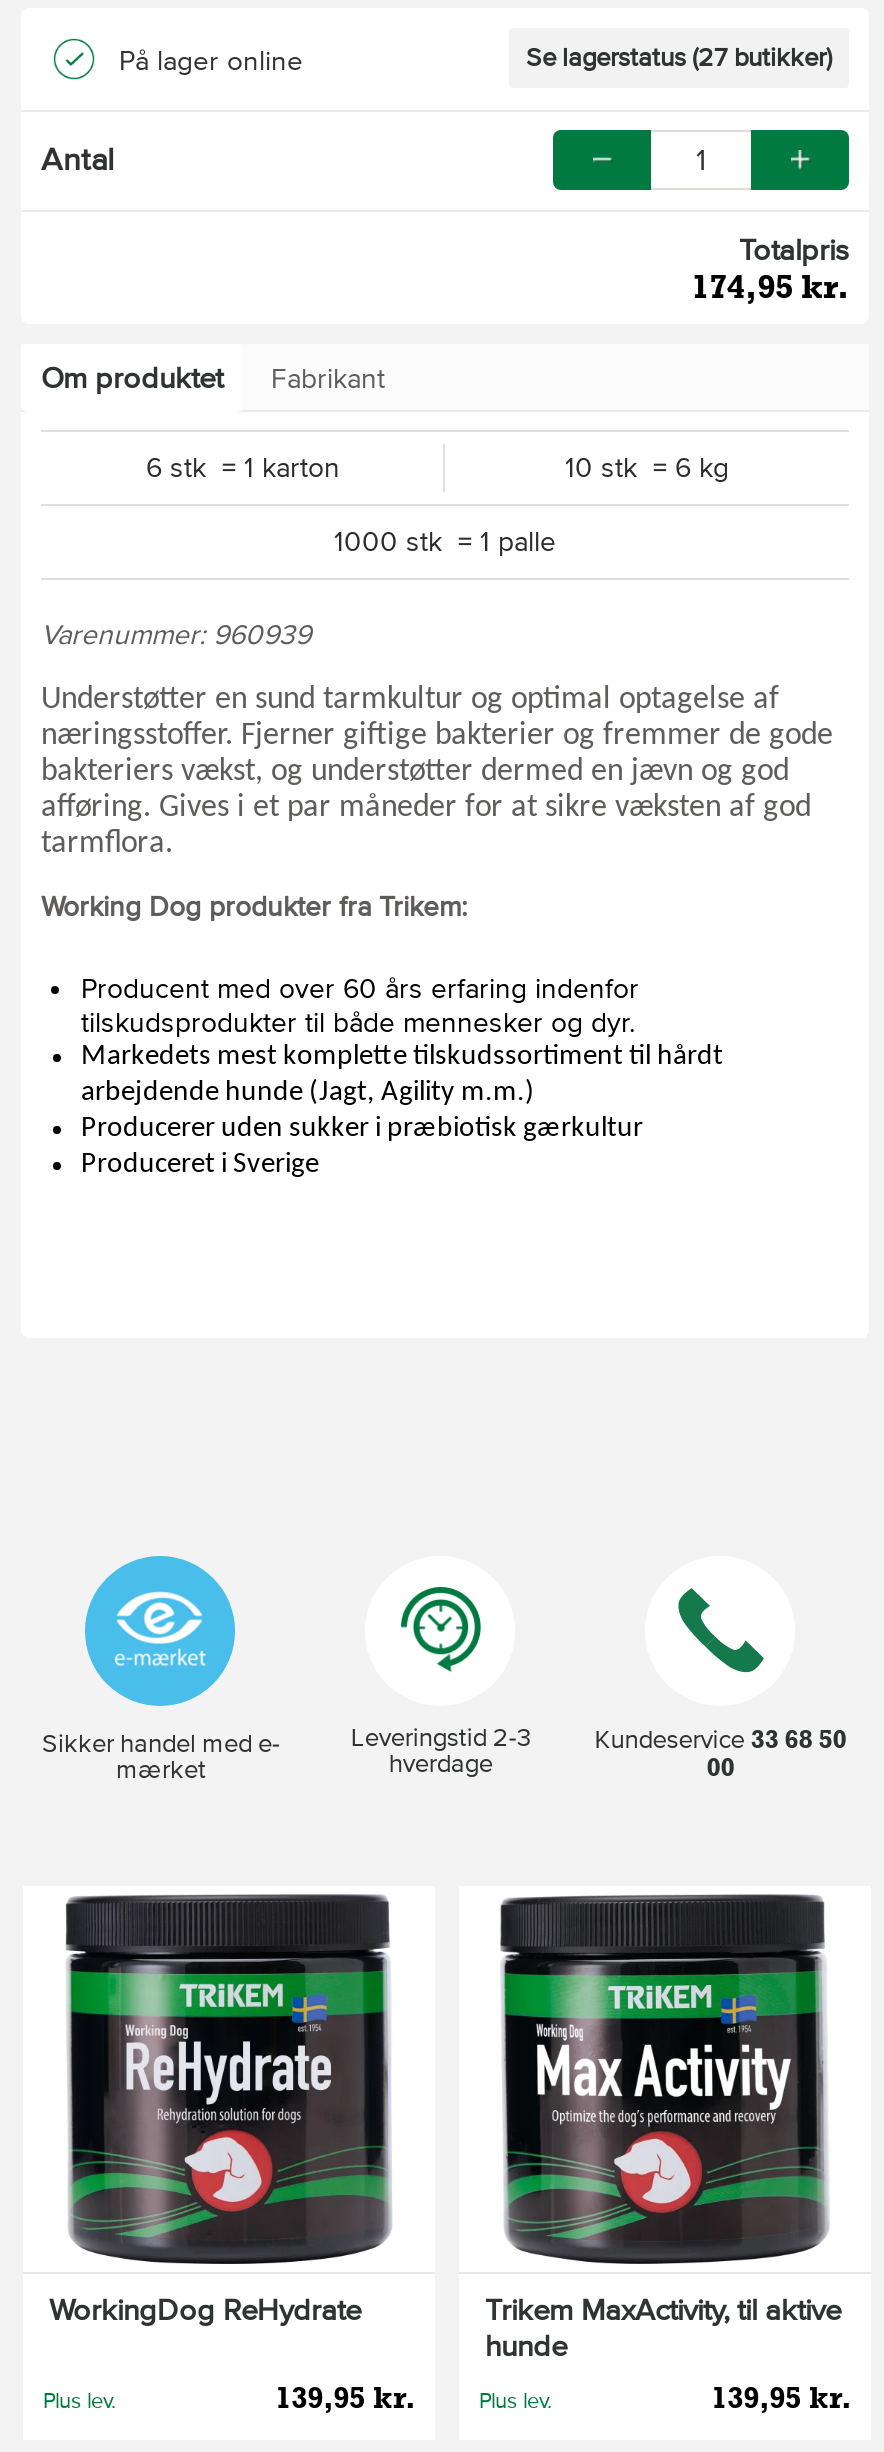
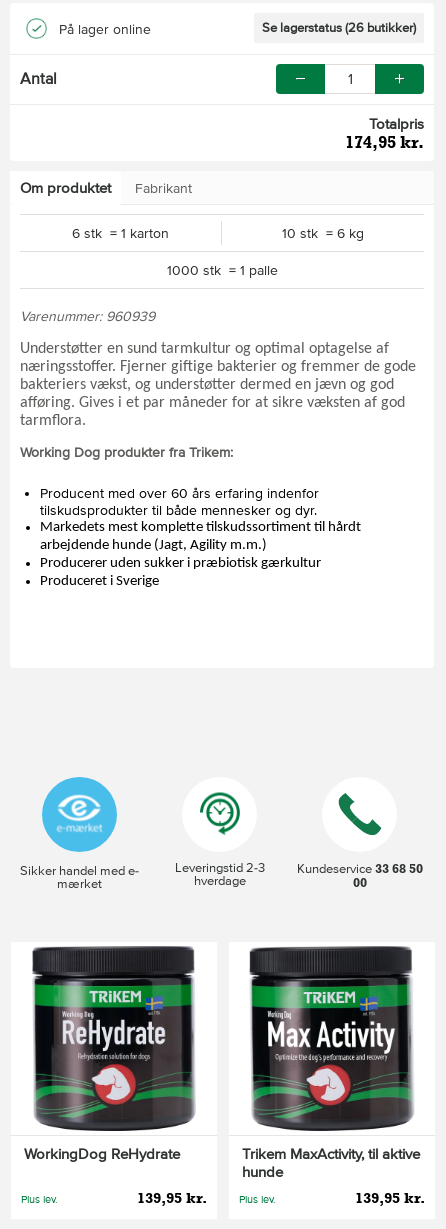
- Se lagerstatus (27 butikker)
+ Se lagerstatus (26 butikker)
